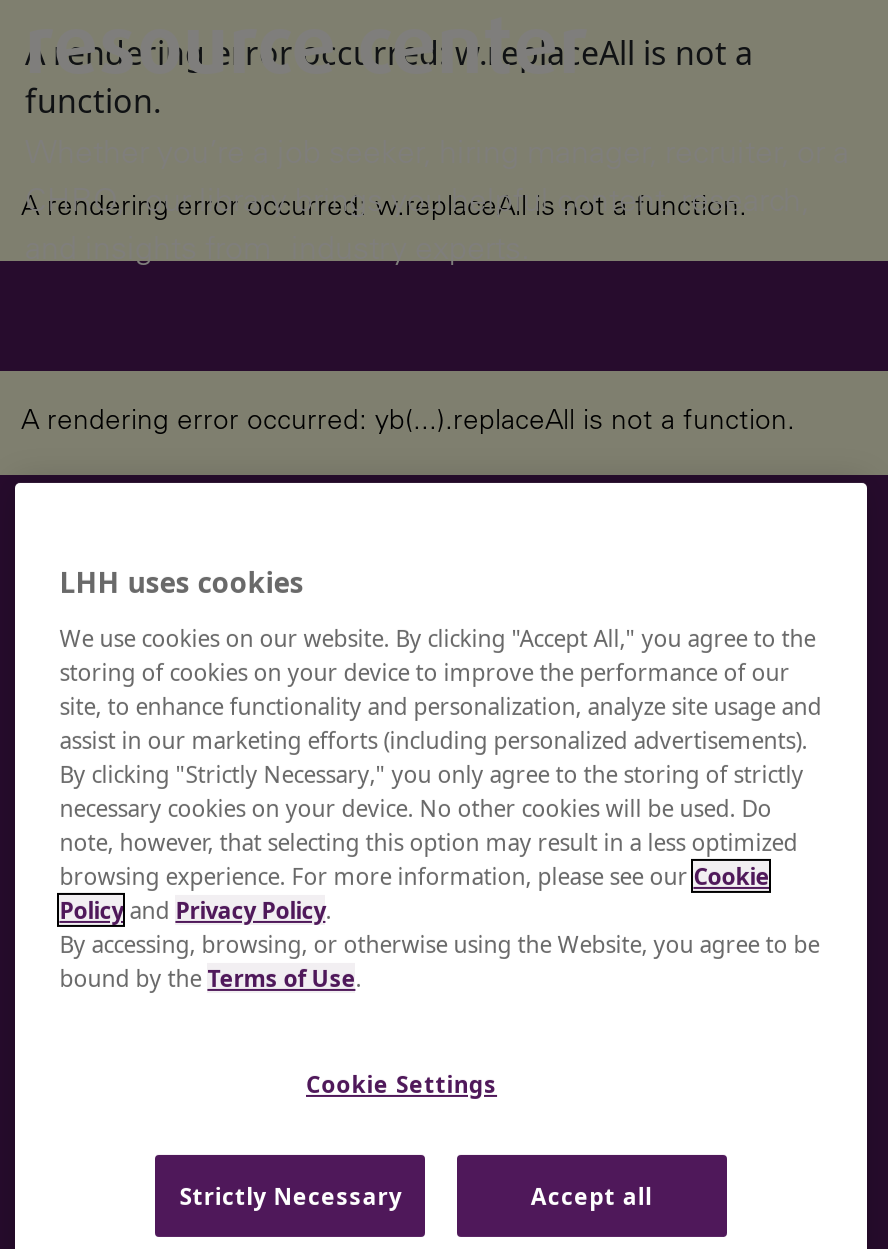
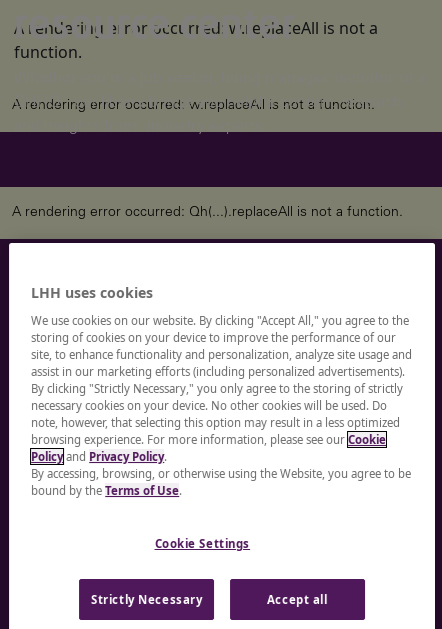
- A rendering error occurred: yb(...).replaceAll is not a function.
+ A rendering error occurred: Qh(...).replaceAll is not a function.
